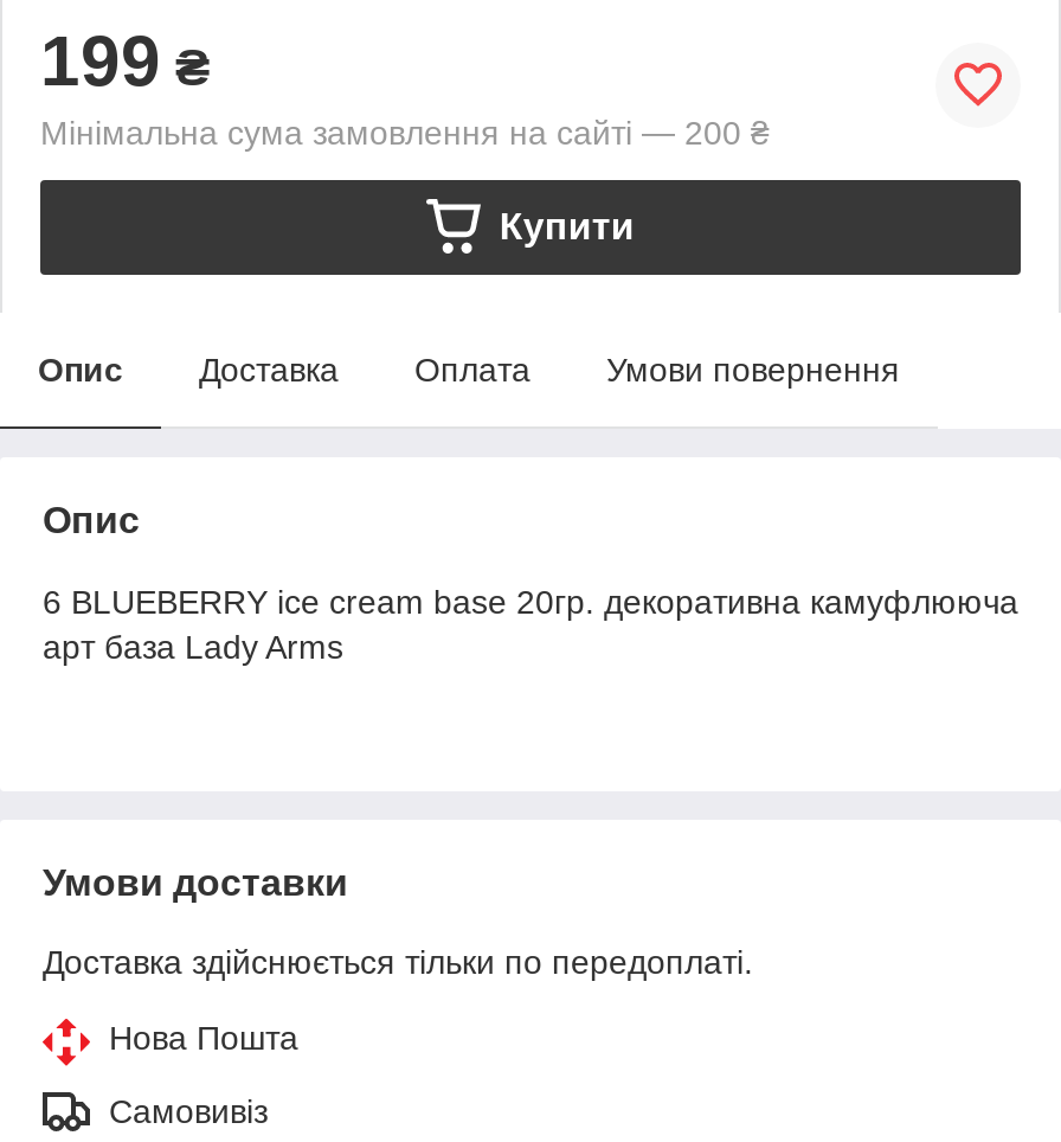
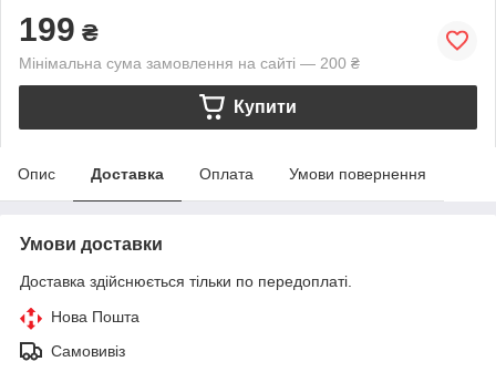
- Опис
- 6 BLUEBERRY ice cream base 20гр. декоративна камуфлююча
- арт база Lady Arms
